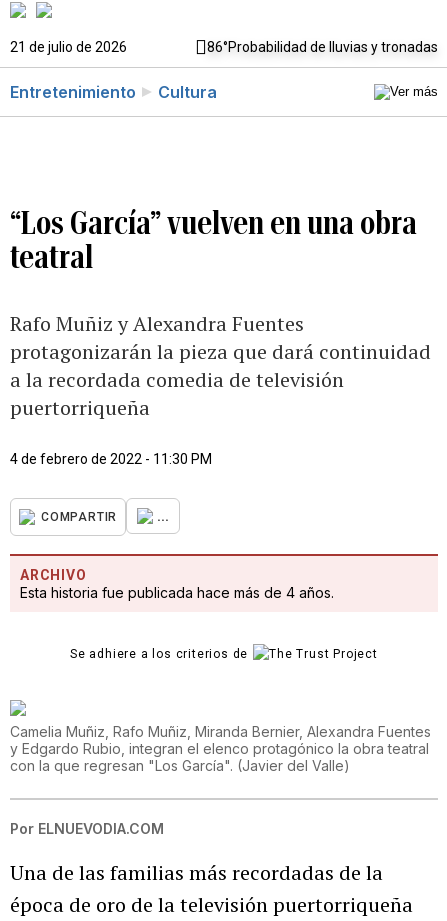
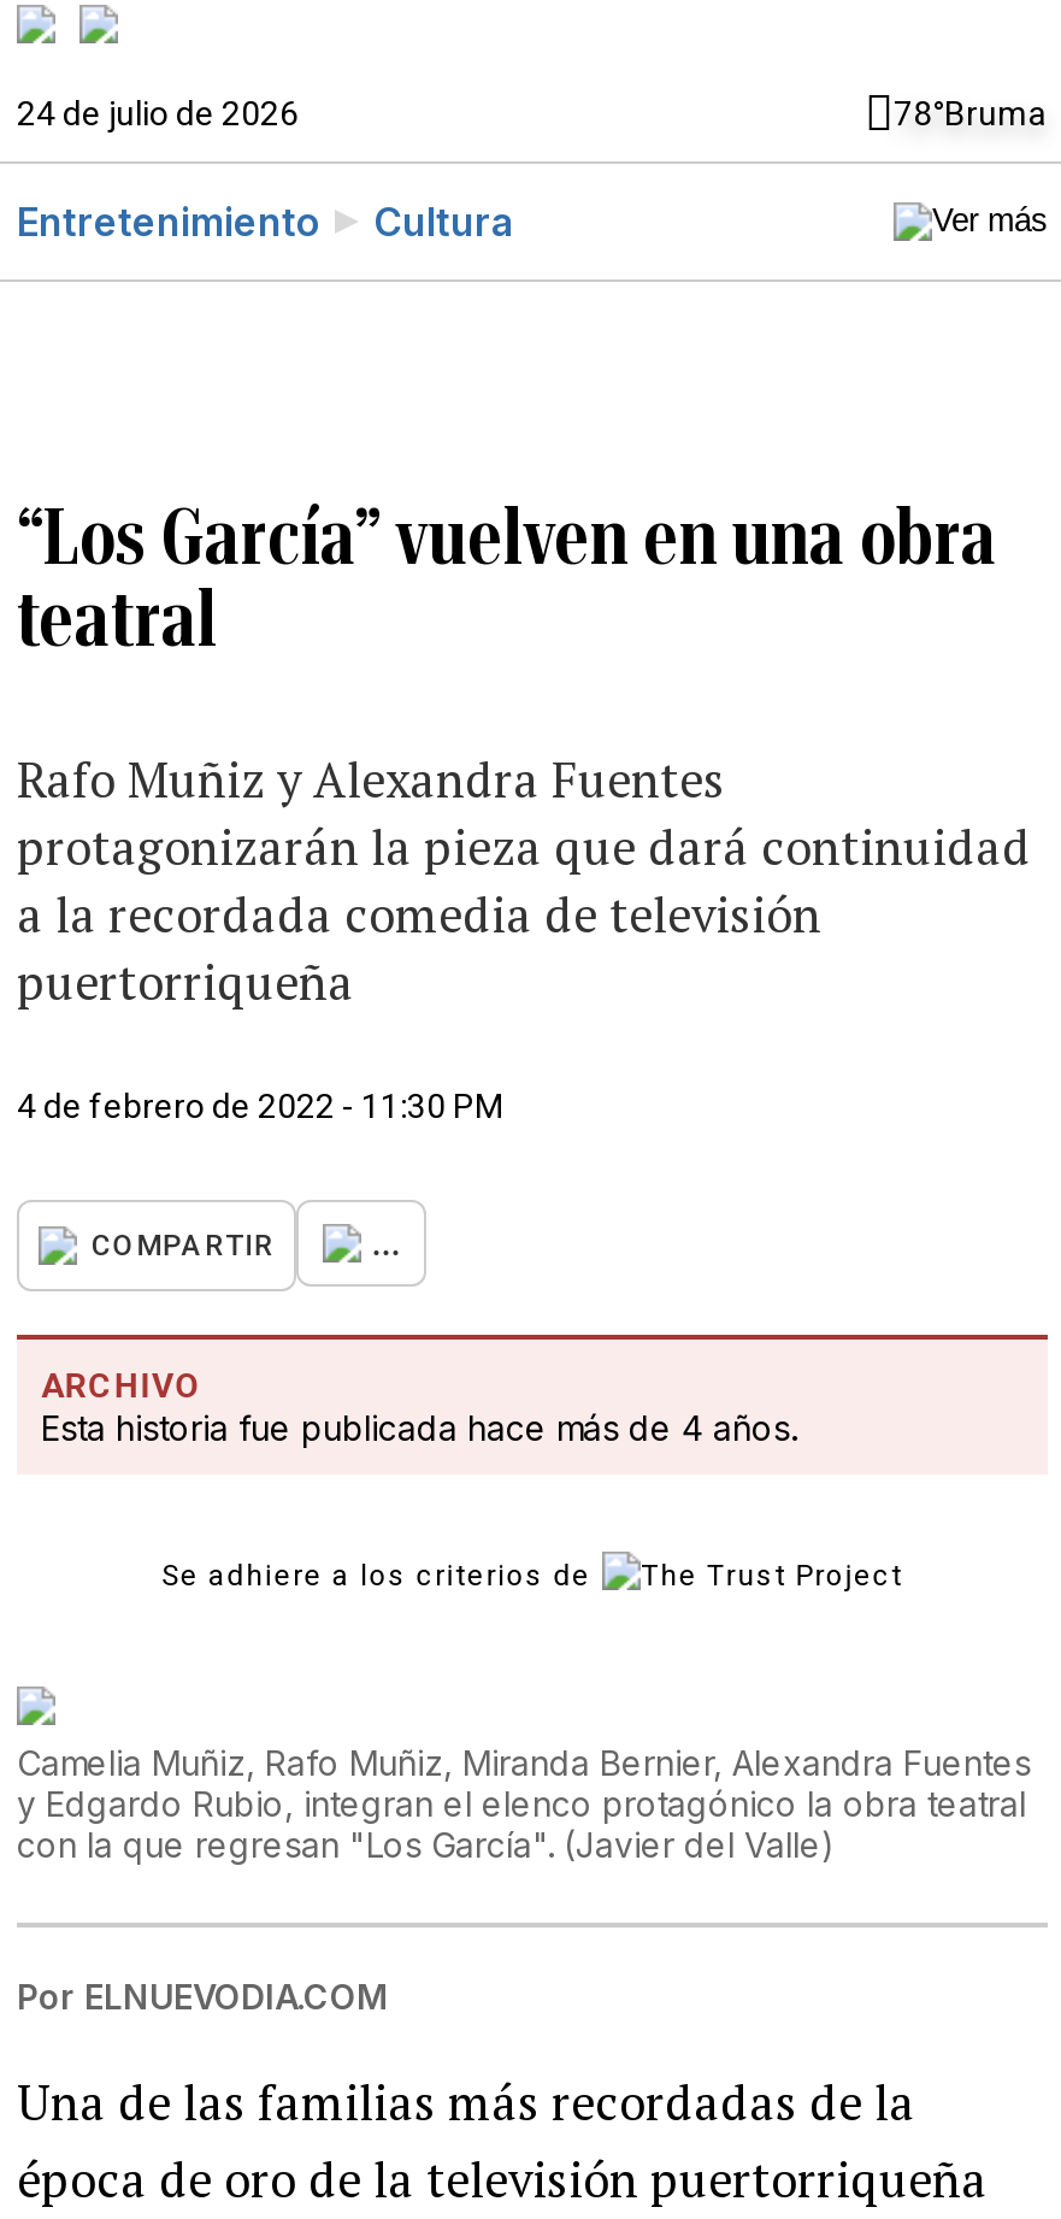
- 21 de julio de 2026
- 86°Probabilidad de lluvias y tronadas
+ 24 de julio de 2026
+ 78°Bruma
